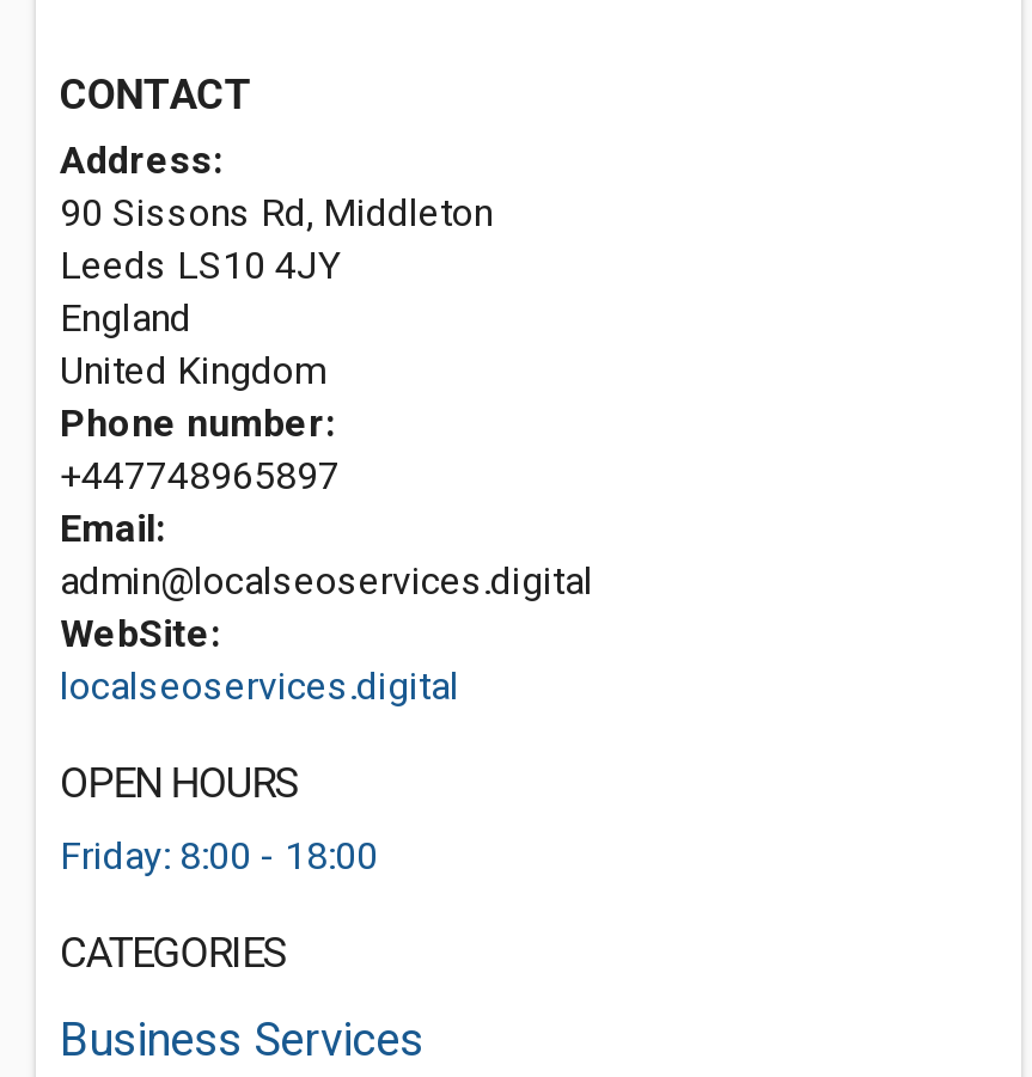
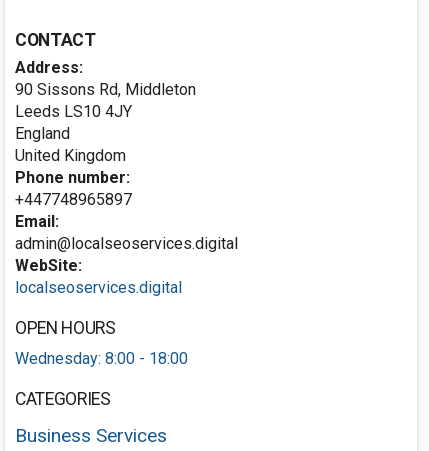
- Friday: 8:00 - 18:00
+ Wednesday: 8:00 - 18:00
